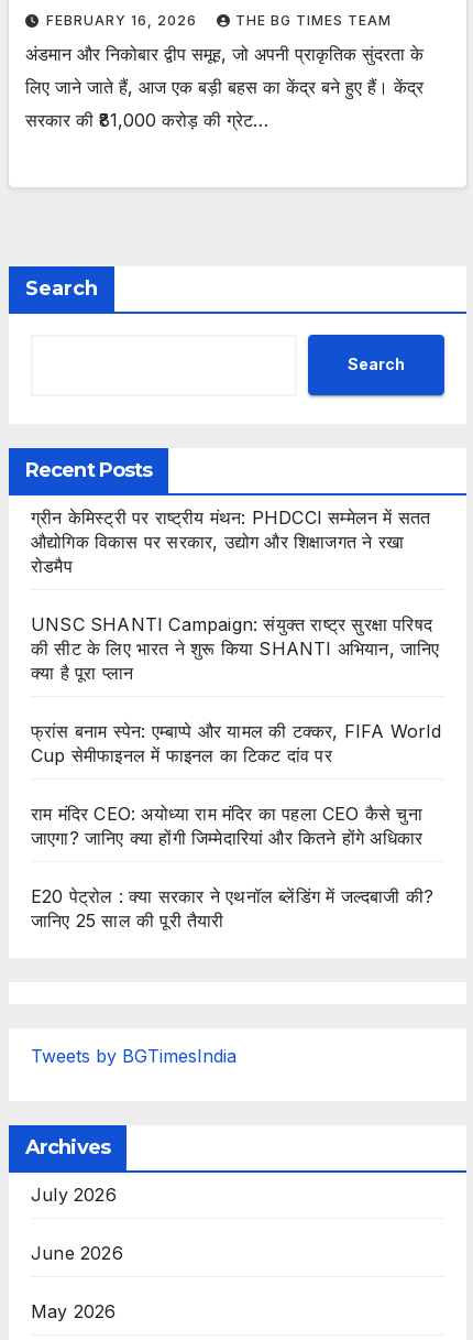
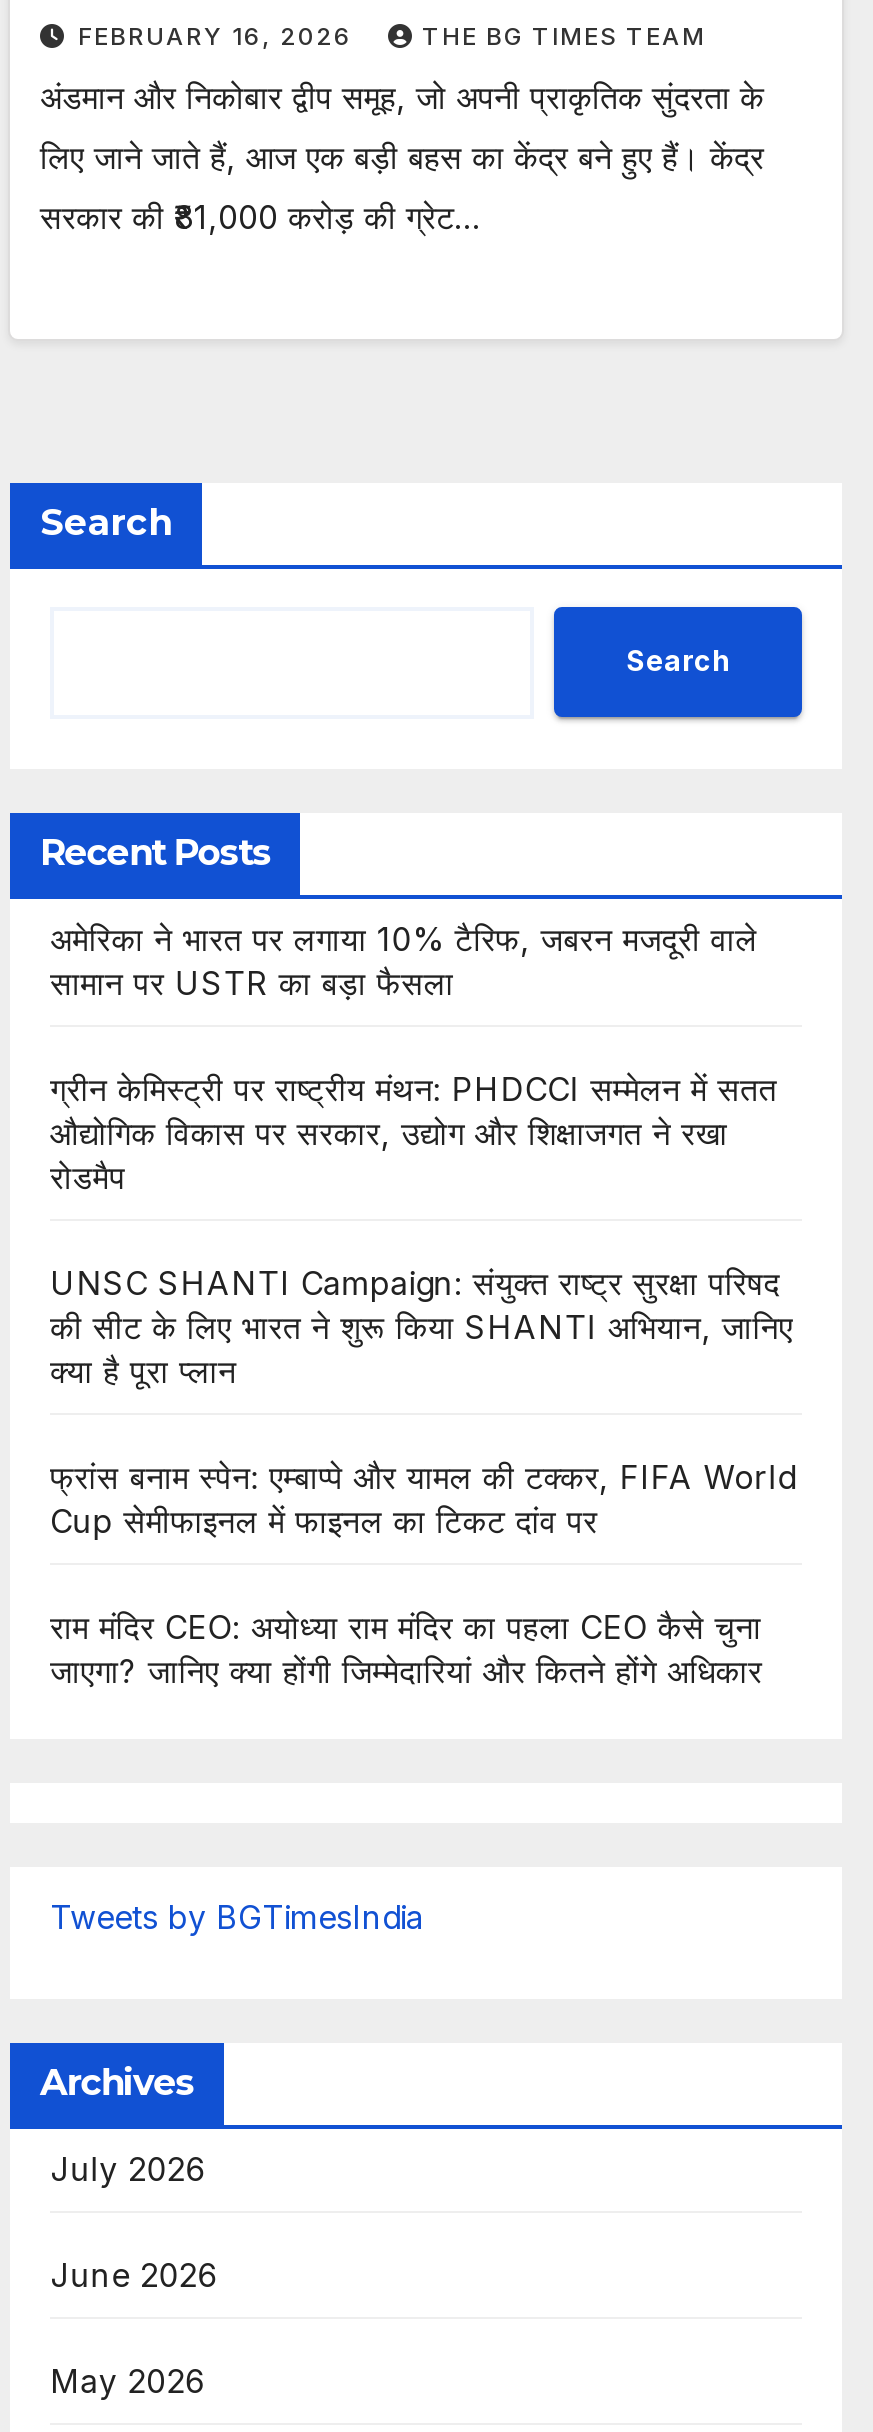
+ अमेरिका ने भारत पर लगाया 10% टैरिफ, जबरन मजदूरी वाले
+ सामान पर USTR का बड़ा फैसला

moved down: ग्रीन केमिस्ट्री पर राष्ट्रीय मंथन: PHDCCI सम्मेलन में सतत | औद्योगिक विकास पर सरकार, उद्योग और शिक्षाजगत ने रखा | रोडमैप | ... | राम मंदिर CEO: अयोध्या राम मंदिर का पहला CEO कैसे चुना | जाएगा? जानिए क्या होंगी जिम्मेदारियां और कितने होंगे अधिकार

- E20 पेट्रोल : क्या सरकार ने एथनॉल ब्लेंडिंग में जल्दबाजी की?
- जानिए 25 साल की पूरी तैयारी
